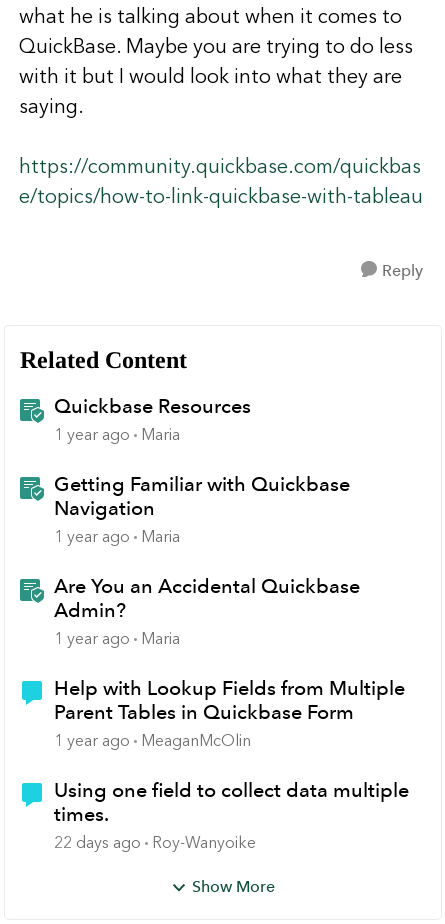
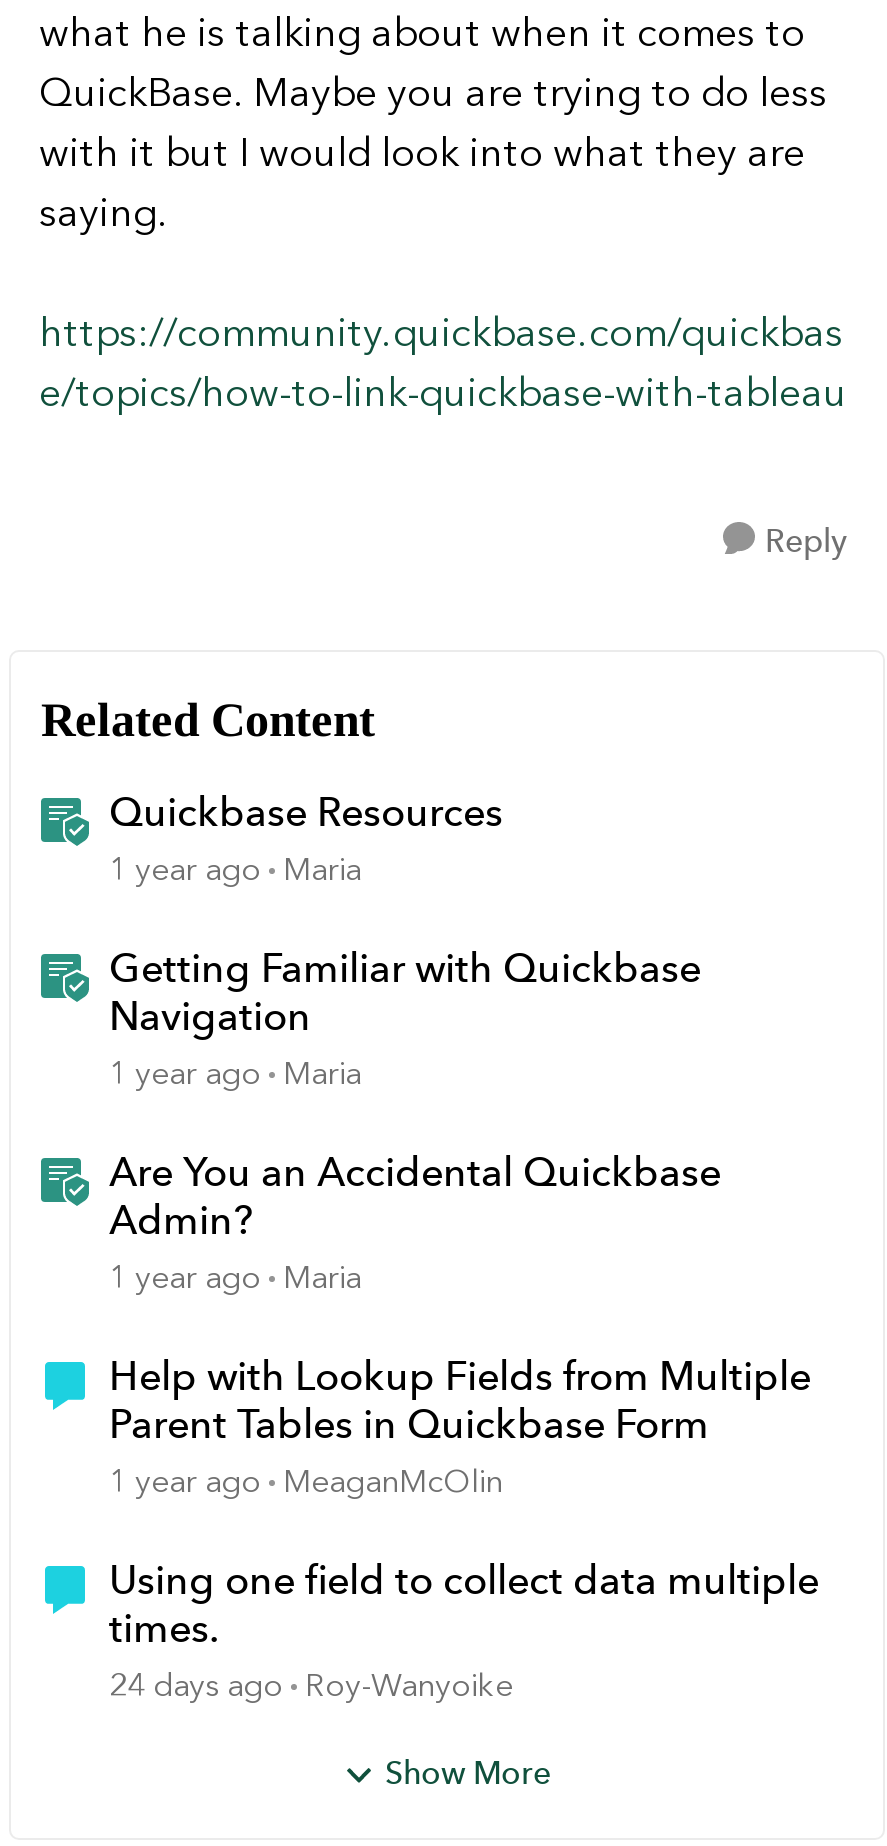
- 22 days ago Roy-Wanyoike
+ 24 days ago Roy-Wanyoike
